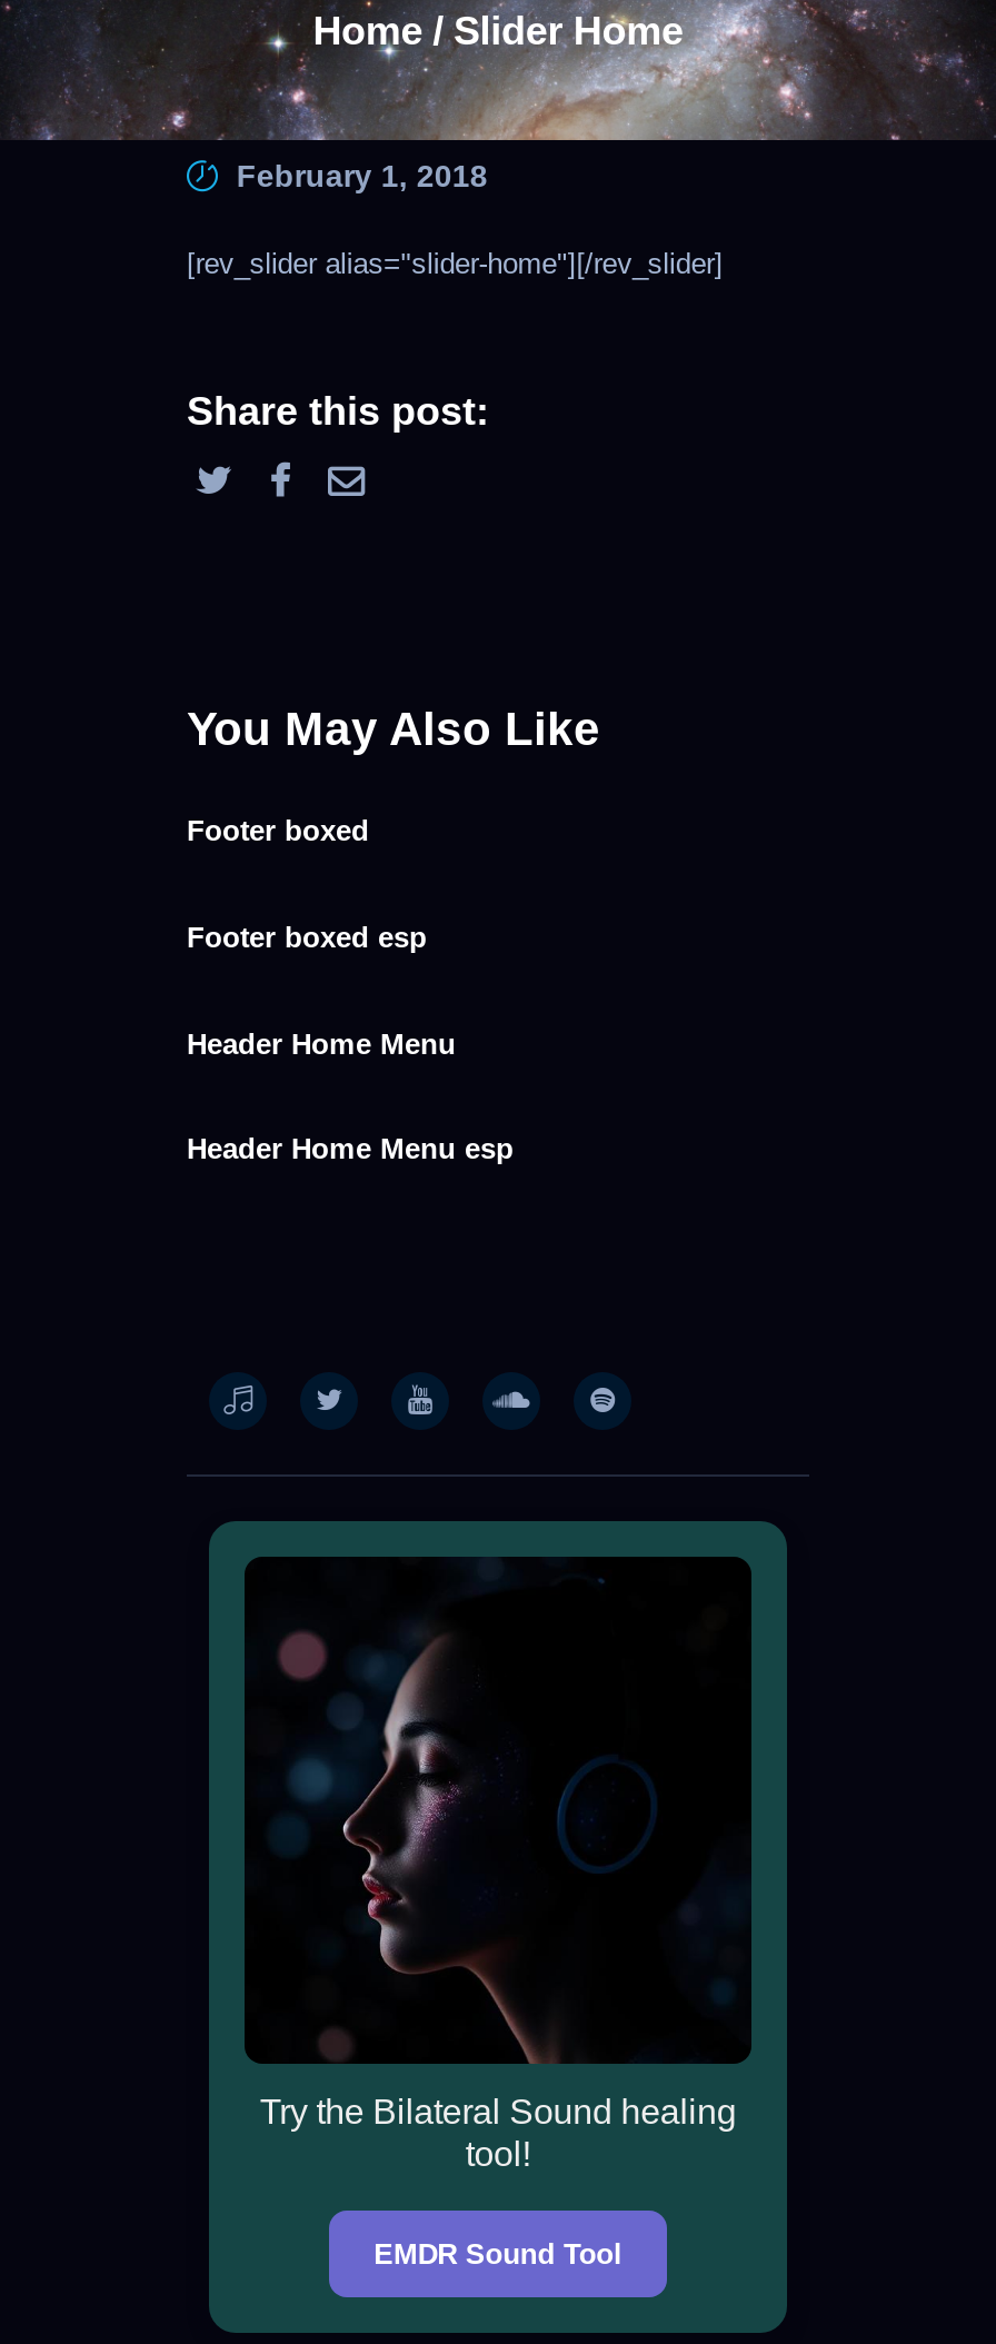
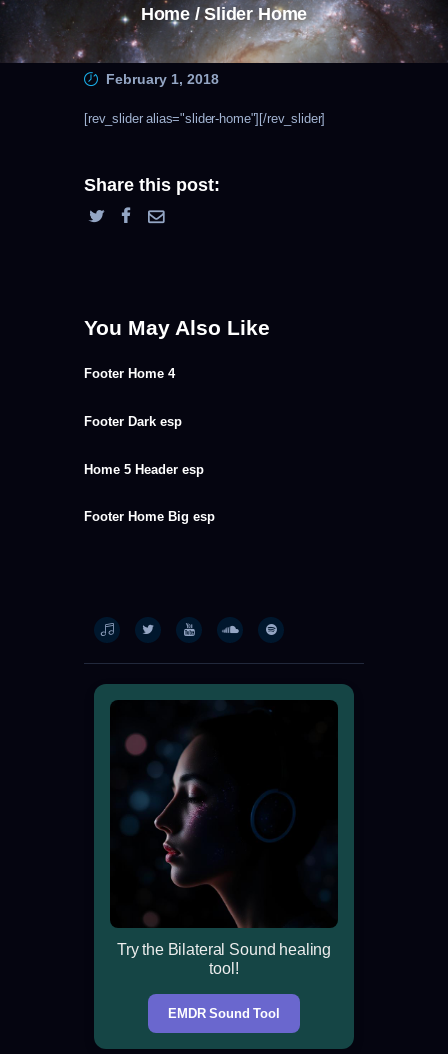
- Footer boxed
+ Footer Home 4

- Footer boxed esp
+ Footer Dark esp

- Header Home Menu
+ Home 5 Header esp

- Header Home Menu esp
+ Footer Home Big esp
